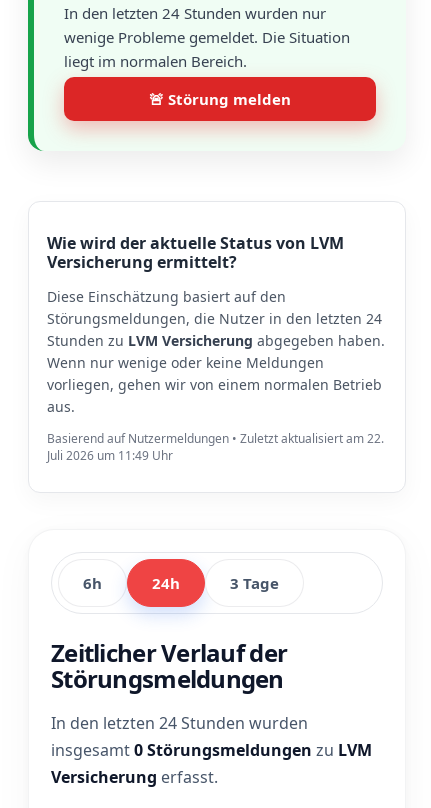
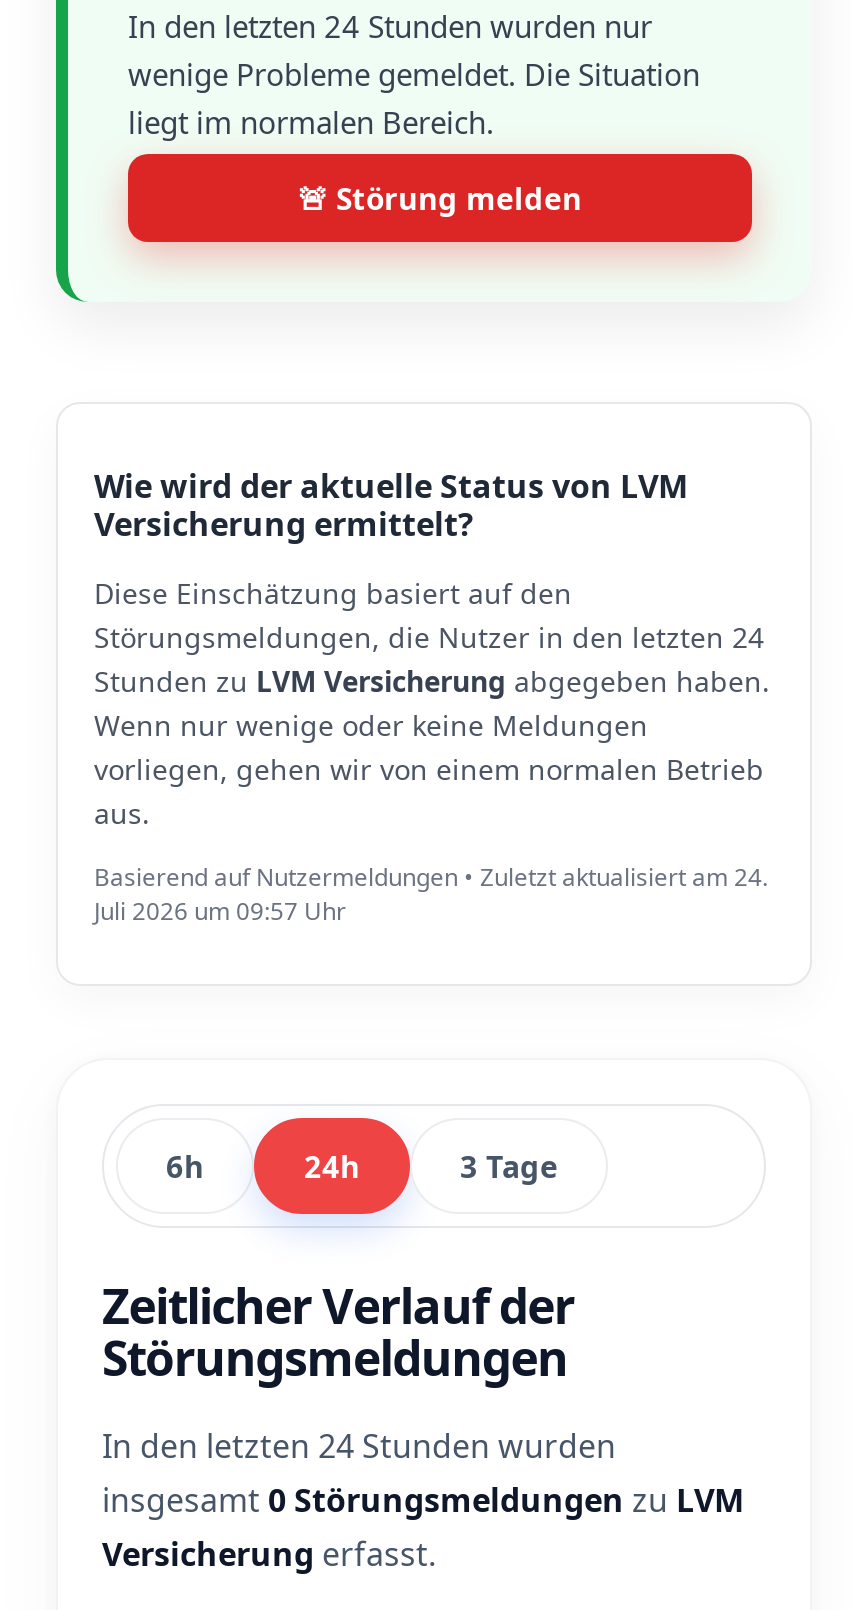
- Basierend auf Nutzermeldungen • Zuletzt aktualisiert am 22.
+ Basierend auf Nutzermeldungen • Zuletzt aktualisiert am 24.

- Juli 2026 um 11:49 Uhr
+ Juli 2026 um 09:57 Uhr
